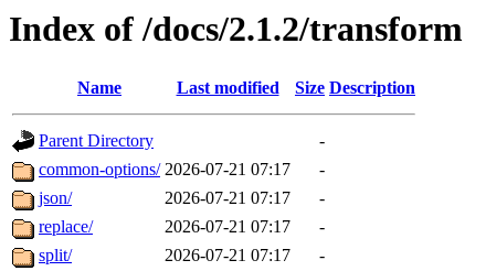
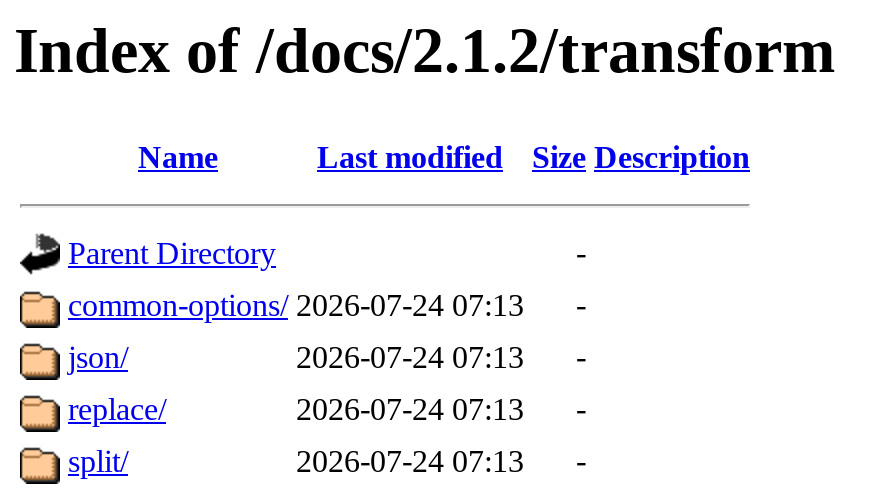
- common-options/ 2026-07-21 07:17
+ common-options/ 2026-07-24 07:13

- 2026-07-21 07:17
+ 2026-07-24 07:13

- 2026-07-21 07:17
+ 2026-07-24 07:13

- 2026-07-21 07:17
+ 2026-07-24 07:13
